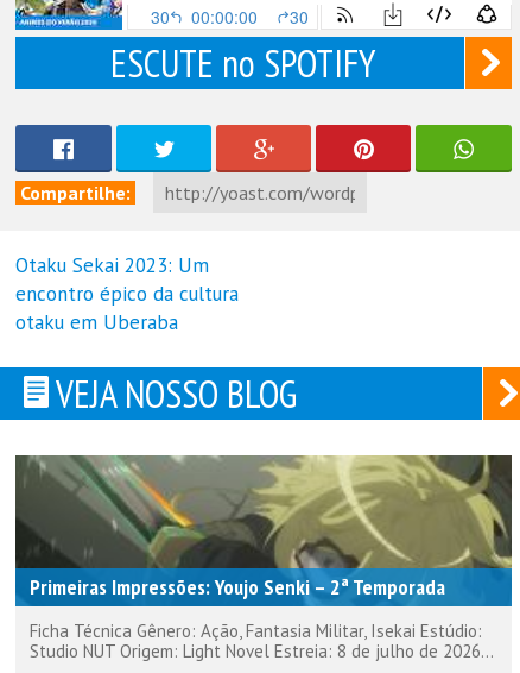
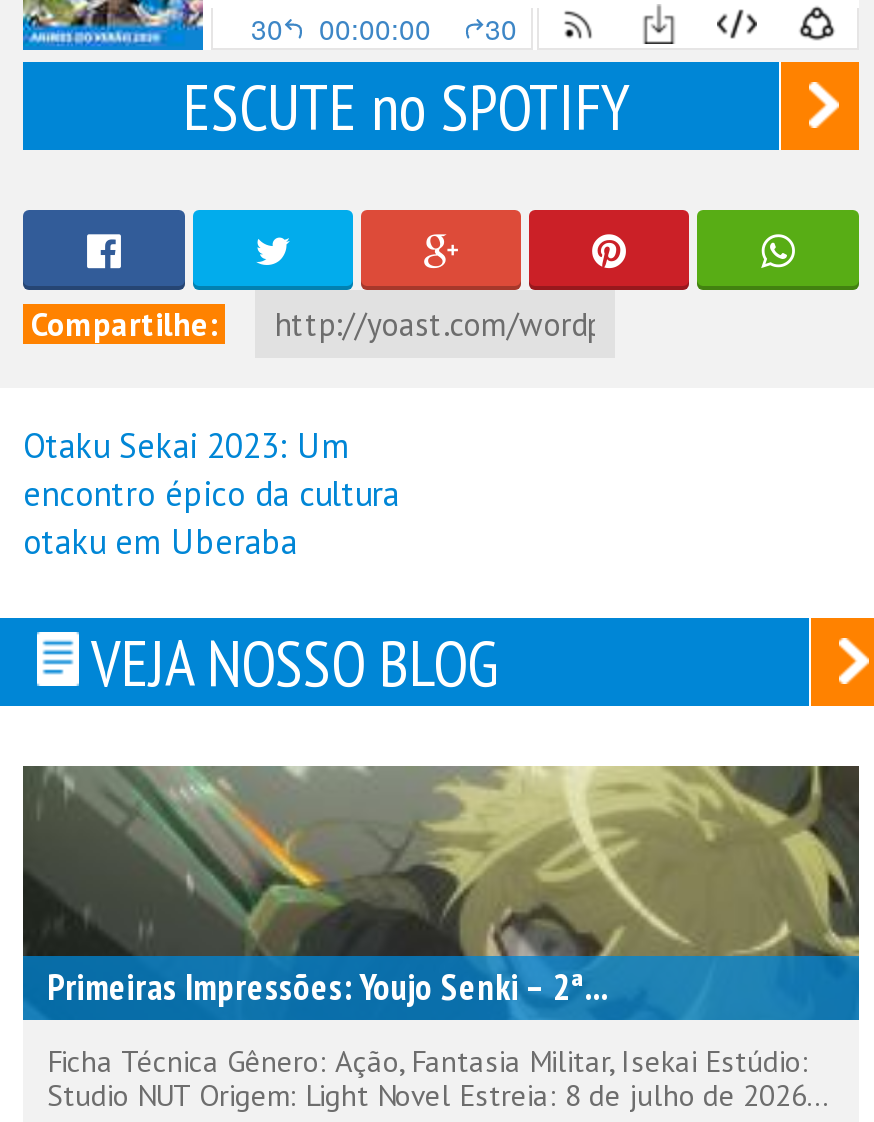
- Primeiras Impressões: Youjo Senki – 2ª Temporada
+ Primeiras Impressões: Youjo Senki – 2ª...
